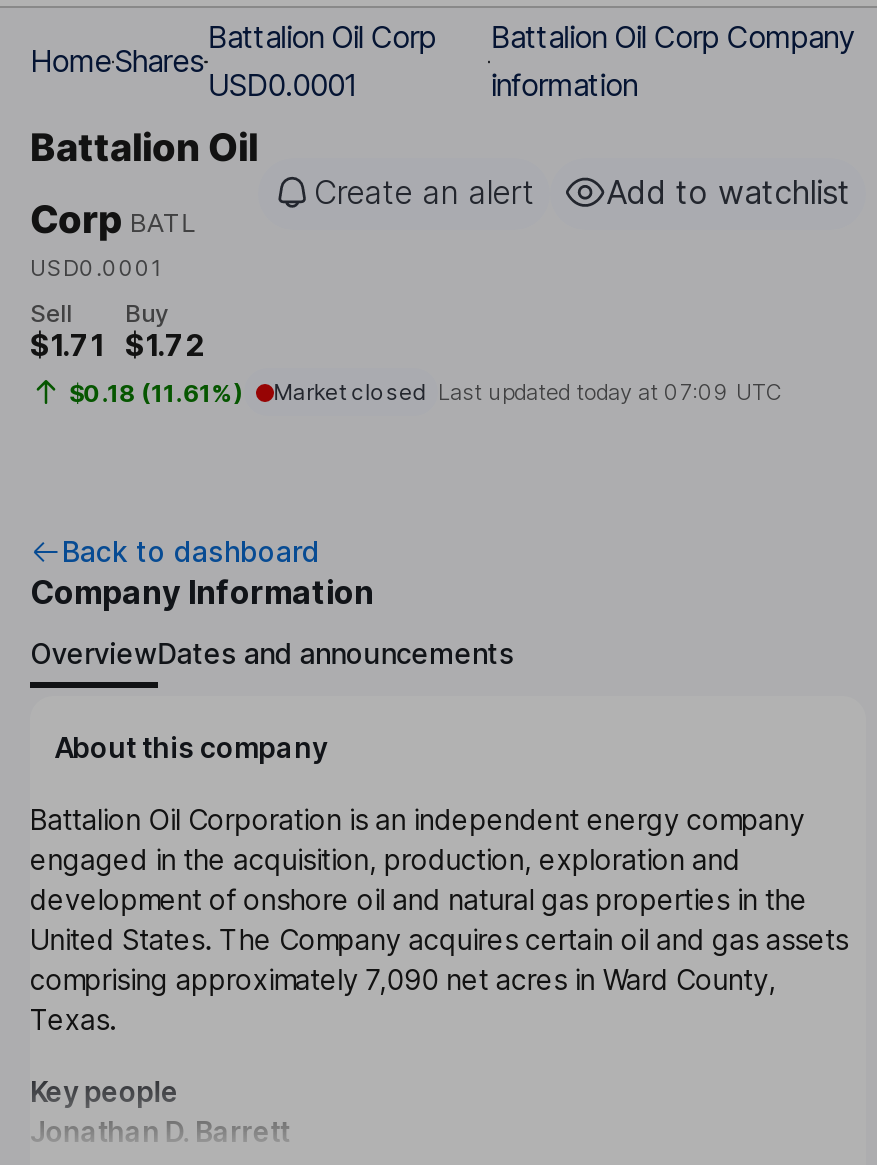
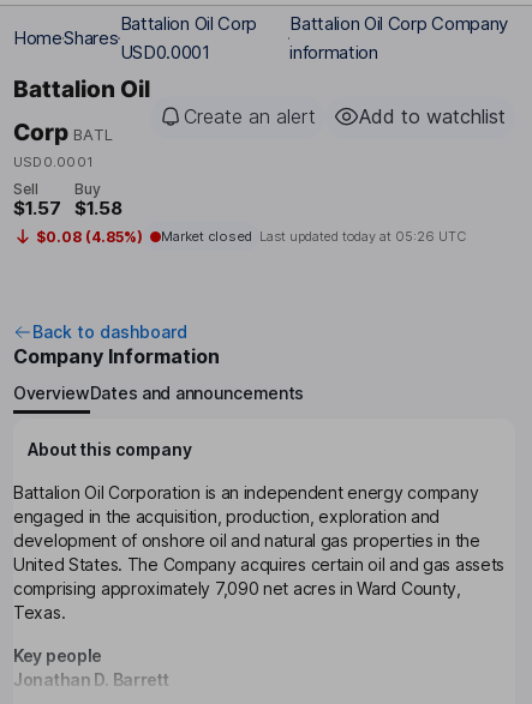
- $1.71
+ $1.57

- $1.72
+ $1.58

- $0.18 (11.61%)
+ $0.08 (4.85%)

- Market closed Last updated today at 07:09 UTC
+ Market closed Last updated today at 05:26 UTC
